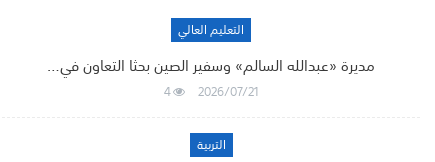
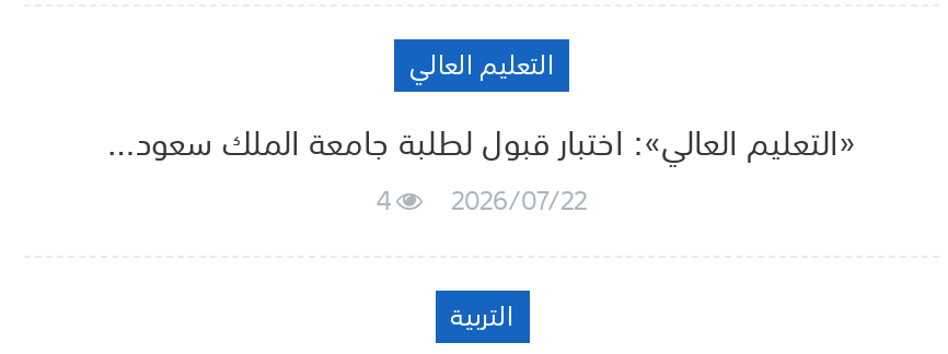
- مديرة «عبدالله السالم» وسفير الصين بحثا التعاون في…
- 2026/07/21
+ «التعليم العالي»: اختبار قبول لطلبة جامعة الملك سعود…
+ 2026/07/22
